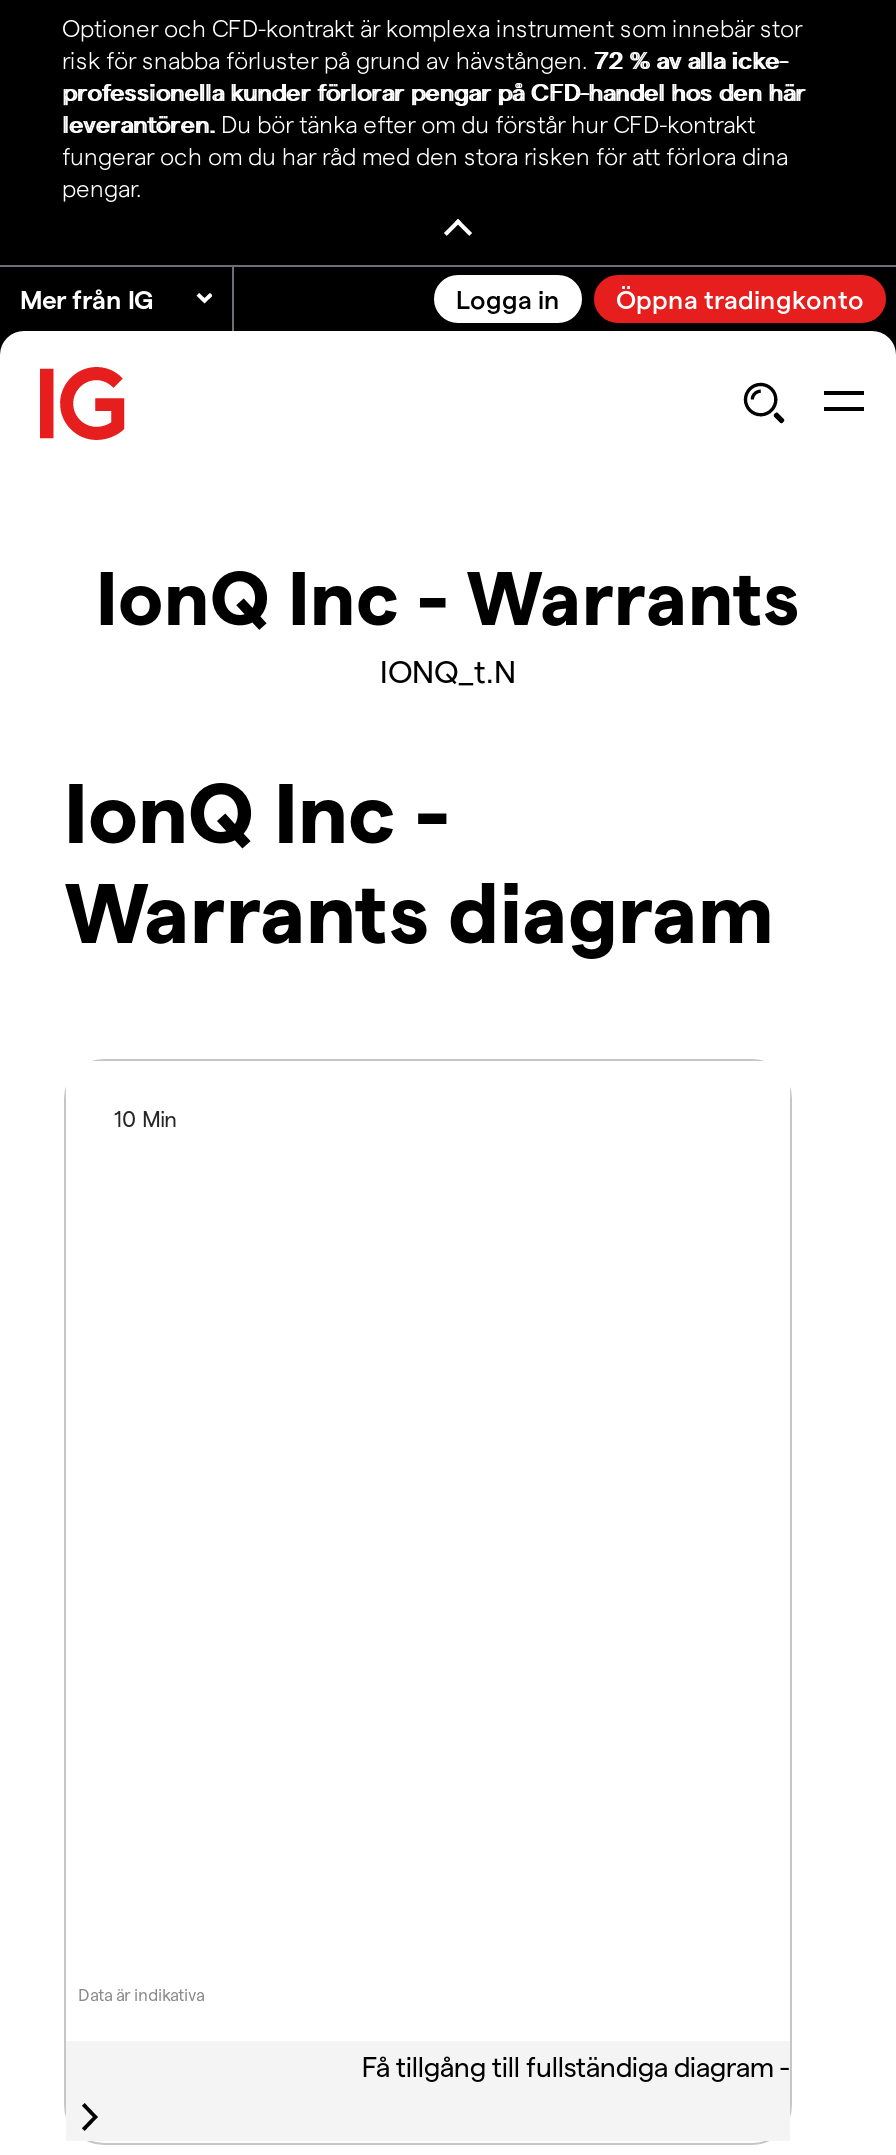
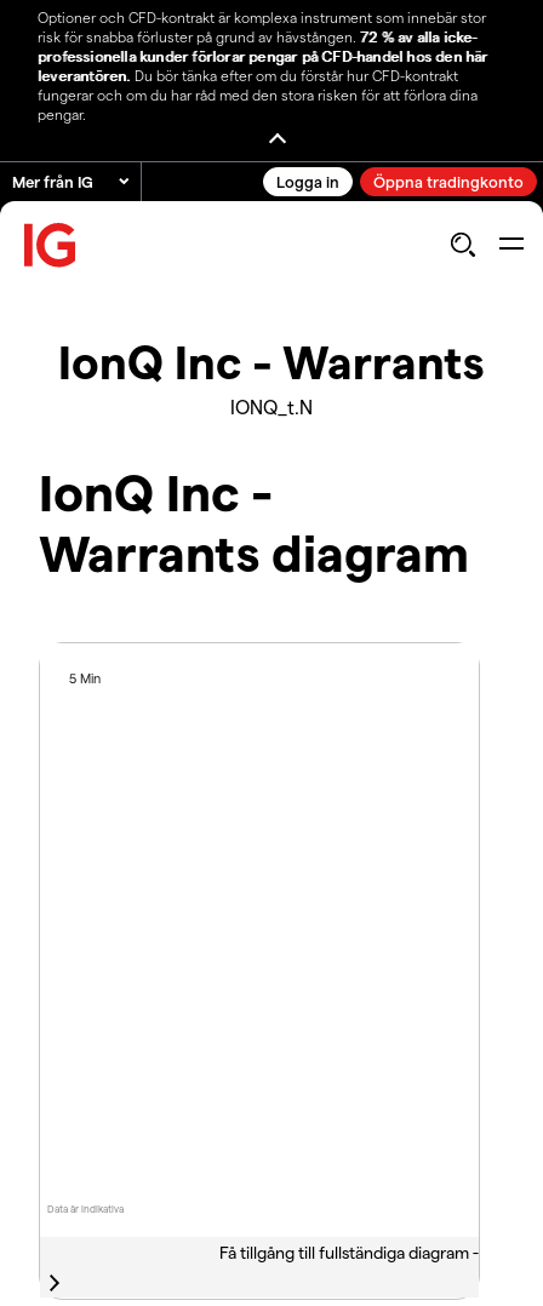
- 10 Min
+ 5 Min
